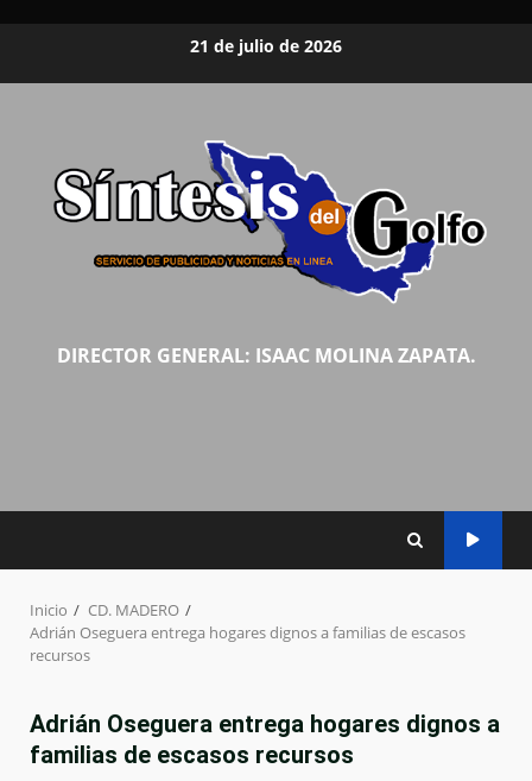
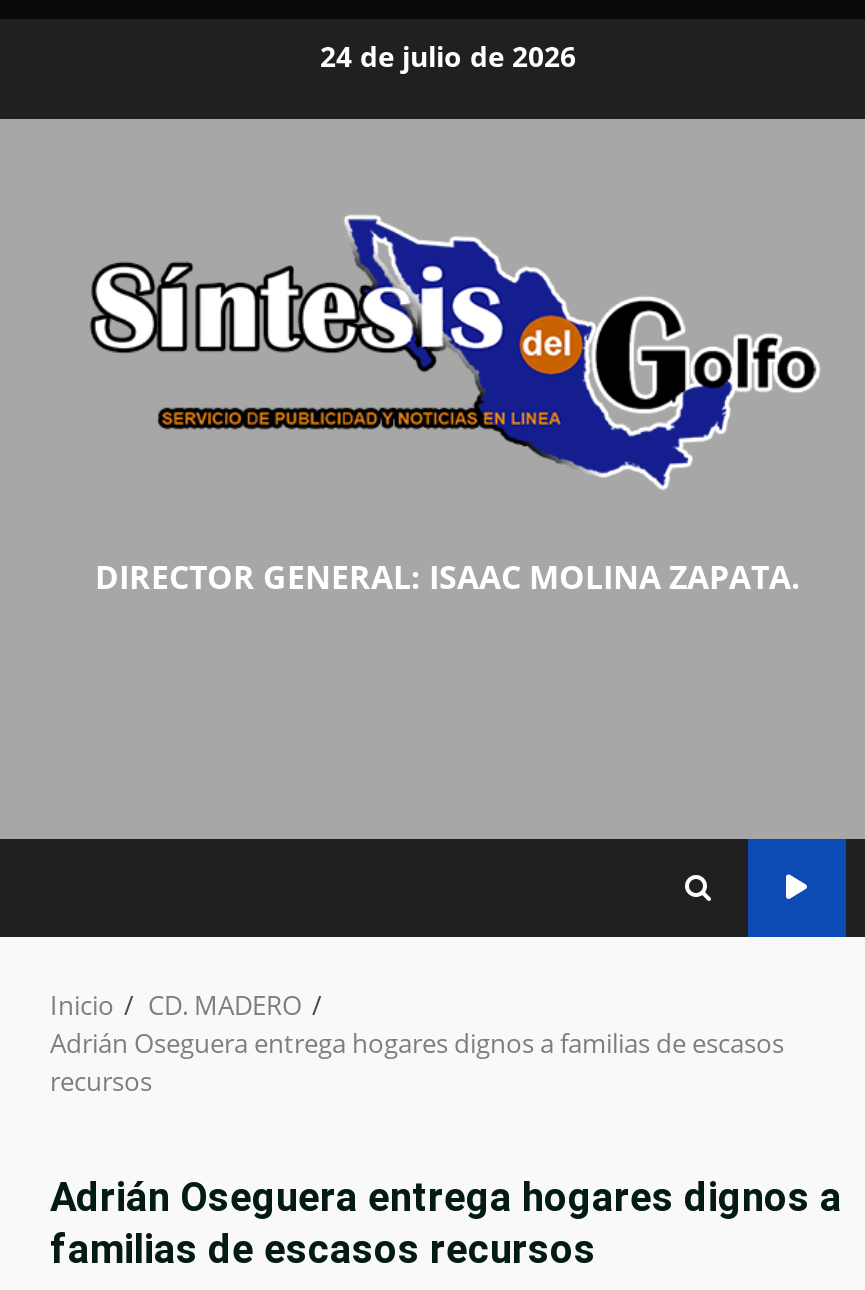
- 21 de julio de 2026
+ 24 de julio de 2026
